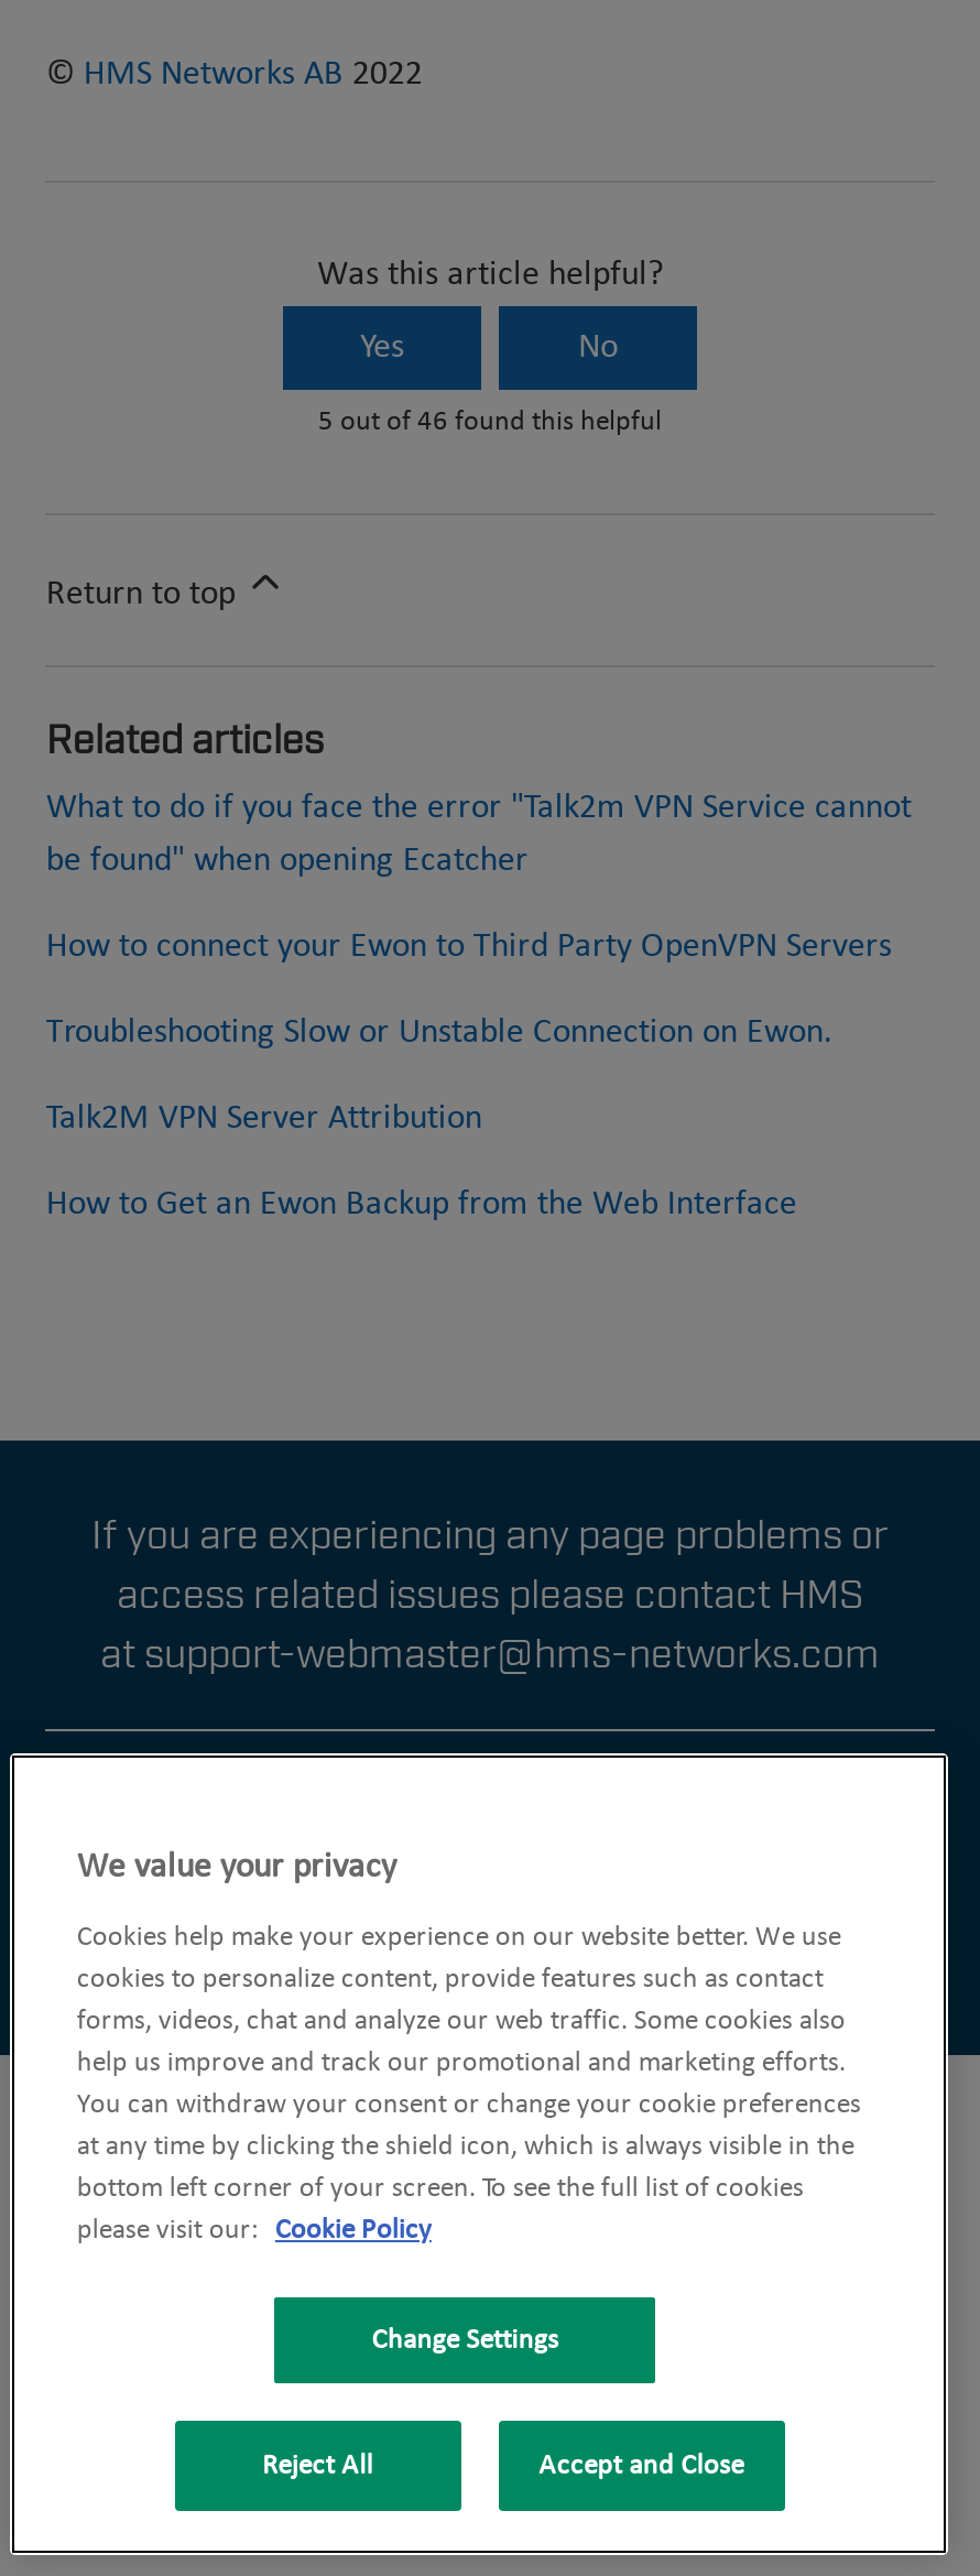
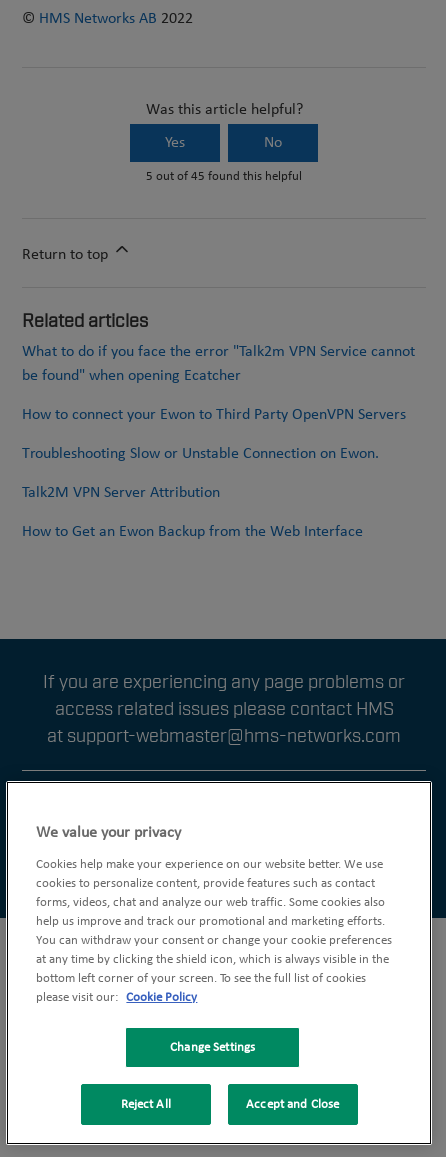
- 5 out of 46 found this helpful
+ 5 out of 45 found this helpful
